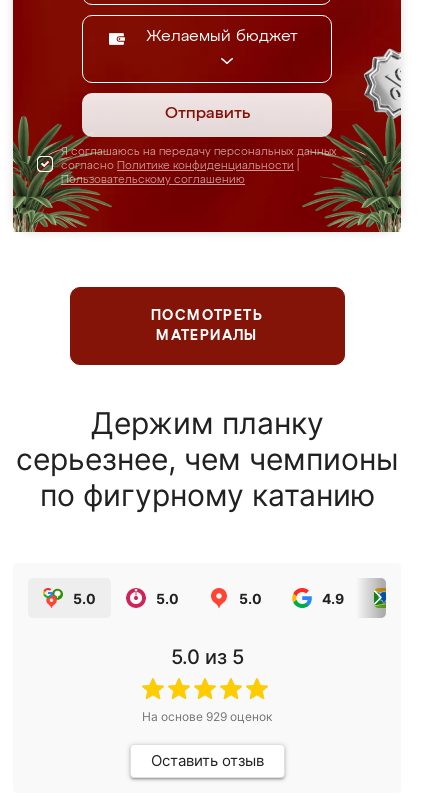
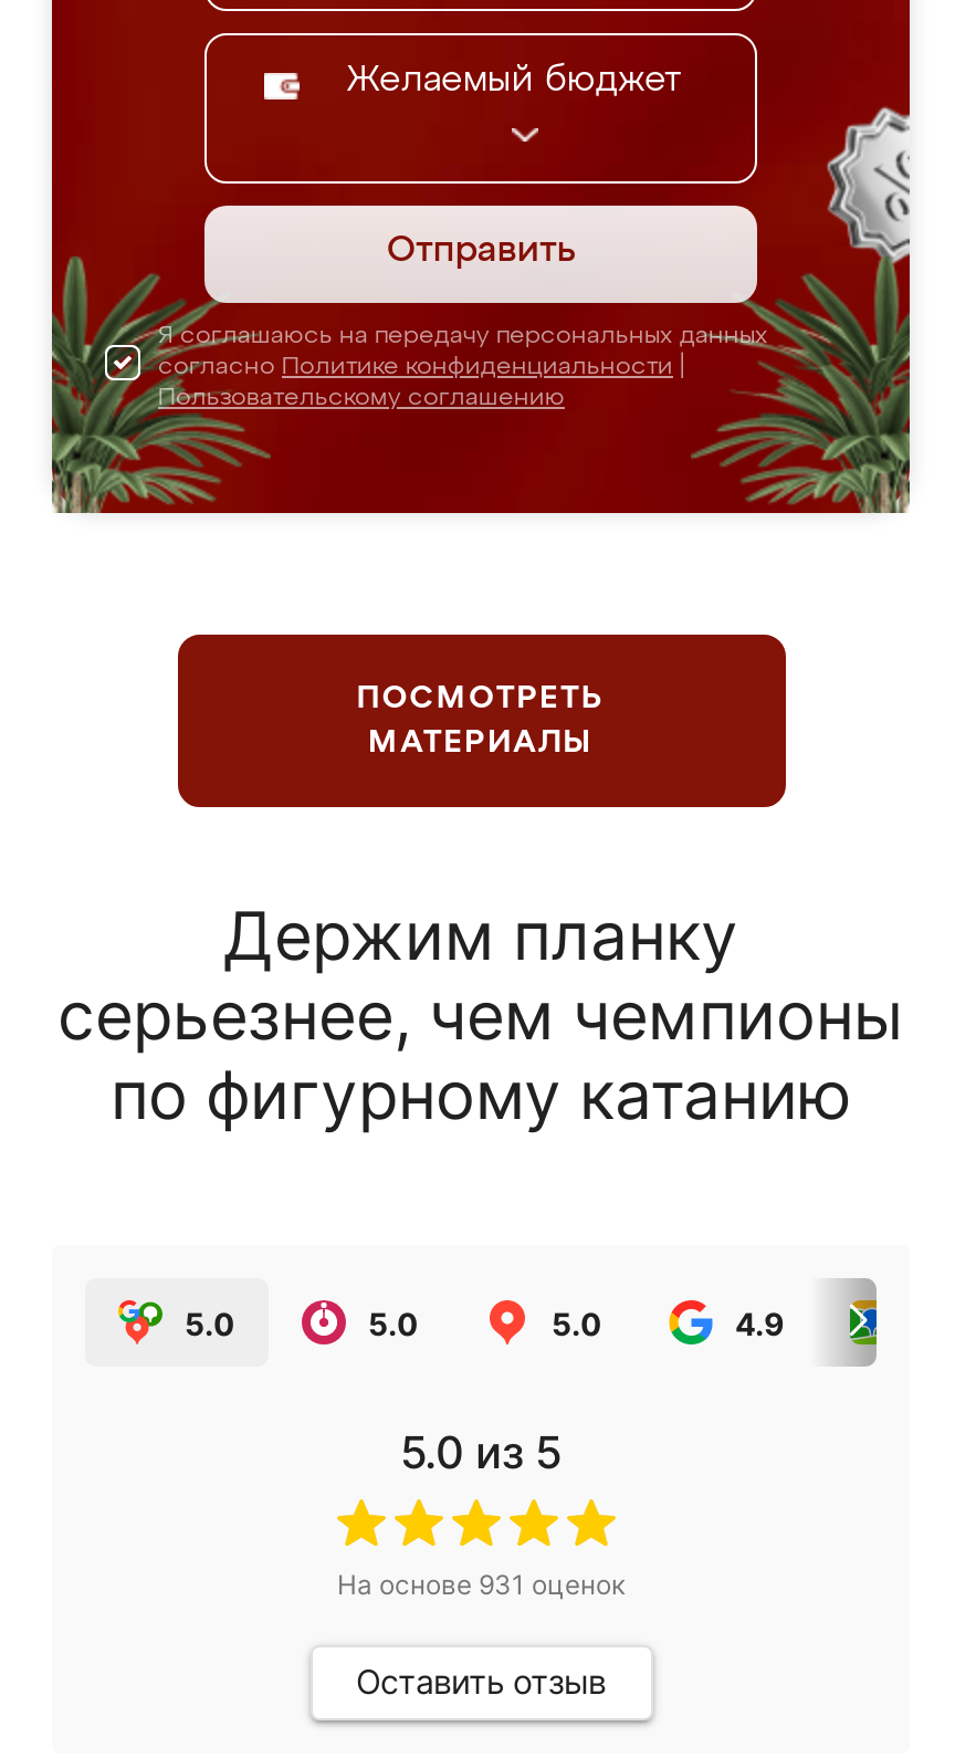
- На основе 929 оценок
+ На основе 931 оценок
